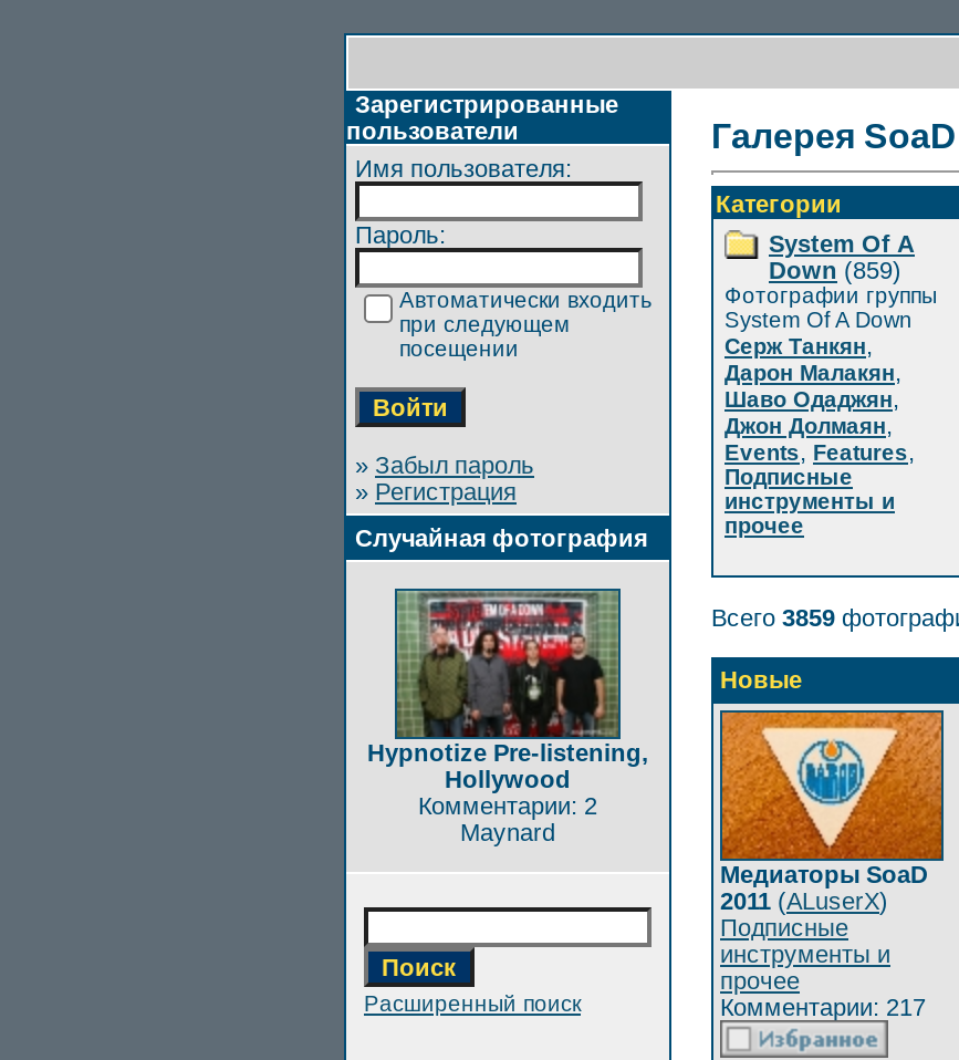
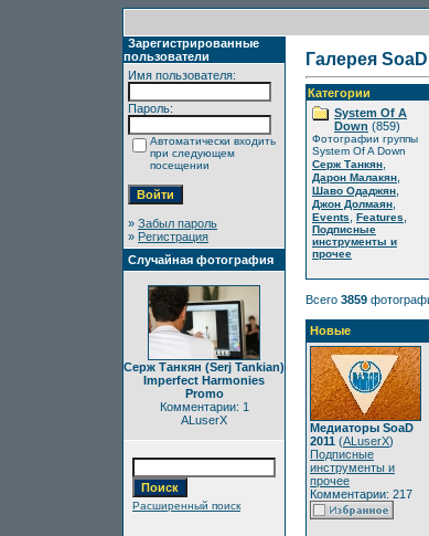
- [image]
- Hypnotize Pre-listening,
- Hollywood
- Комментарии: 2
- Maynard
+ [image]
+ Серж Танкян (Serj Tankian)
+ Imperfect Harmonies
+ Promo
+ Комментарии: 1
+ ALuserX
